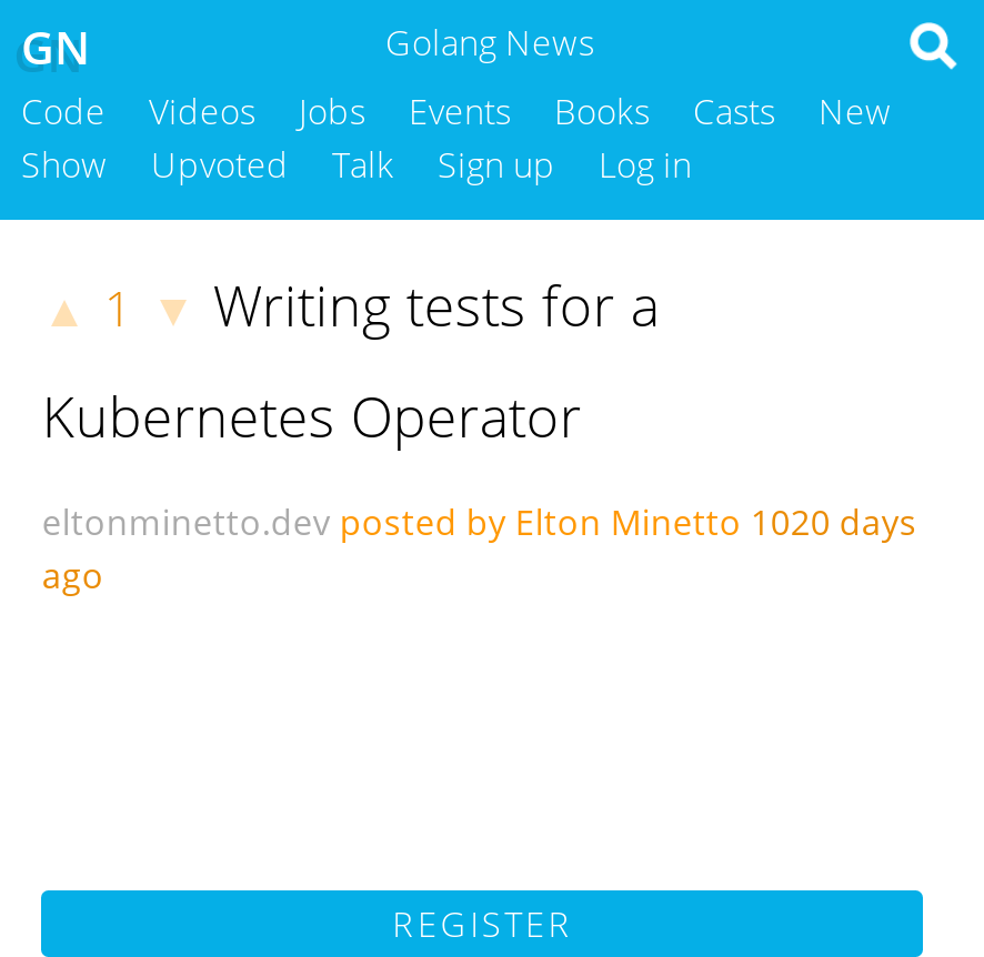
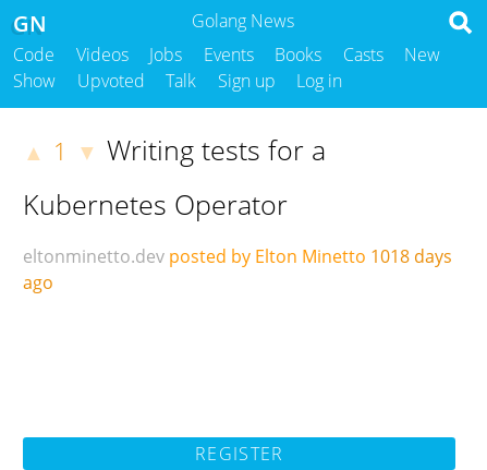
- eltonminetto.dev posted by Elton Minetto 1020 days
+ eltonminetto.dev posted by Elton Minetto 1018 days
